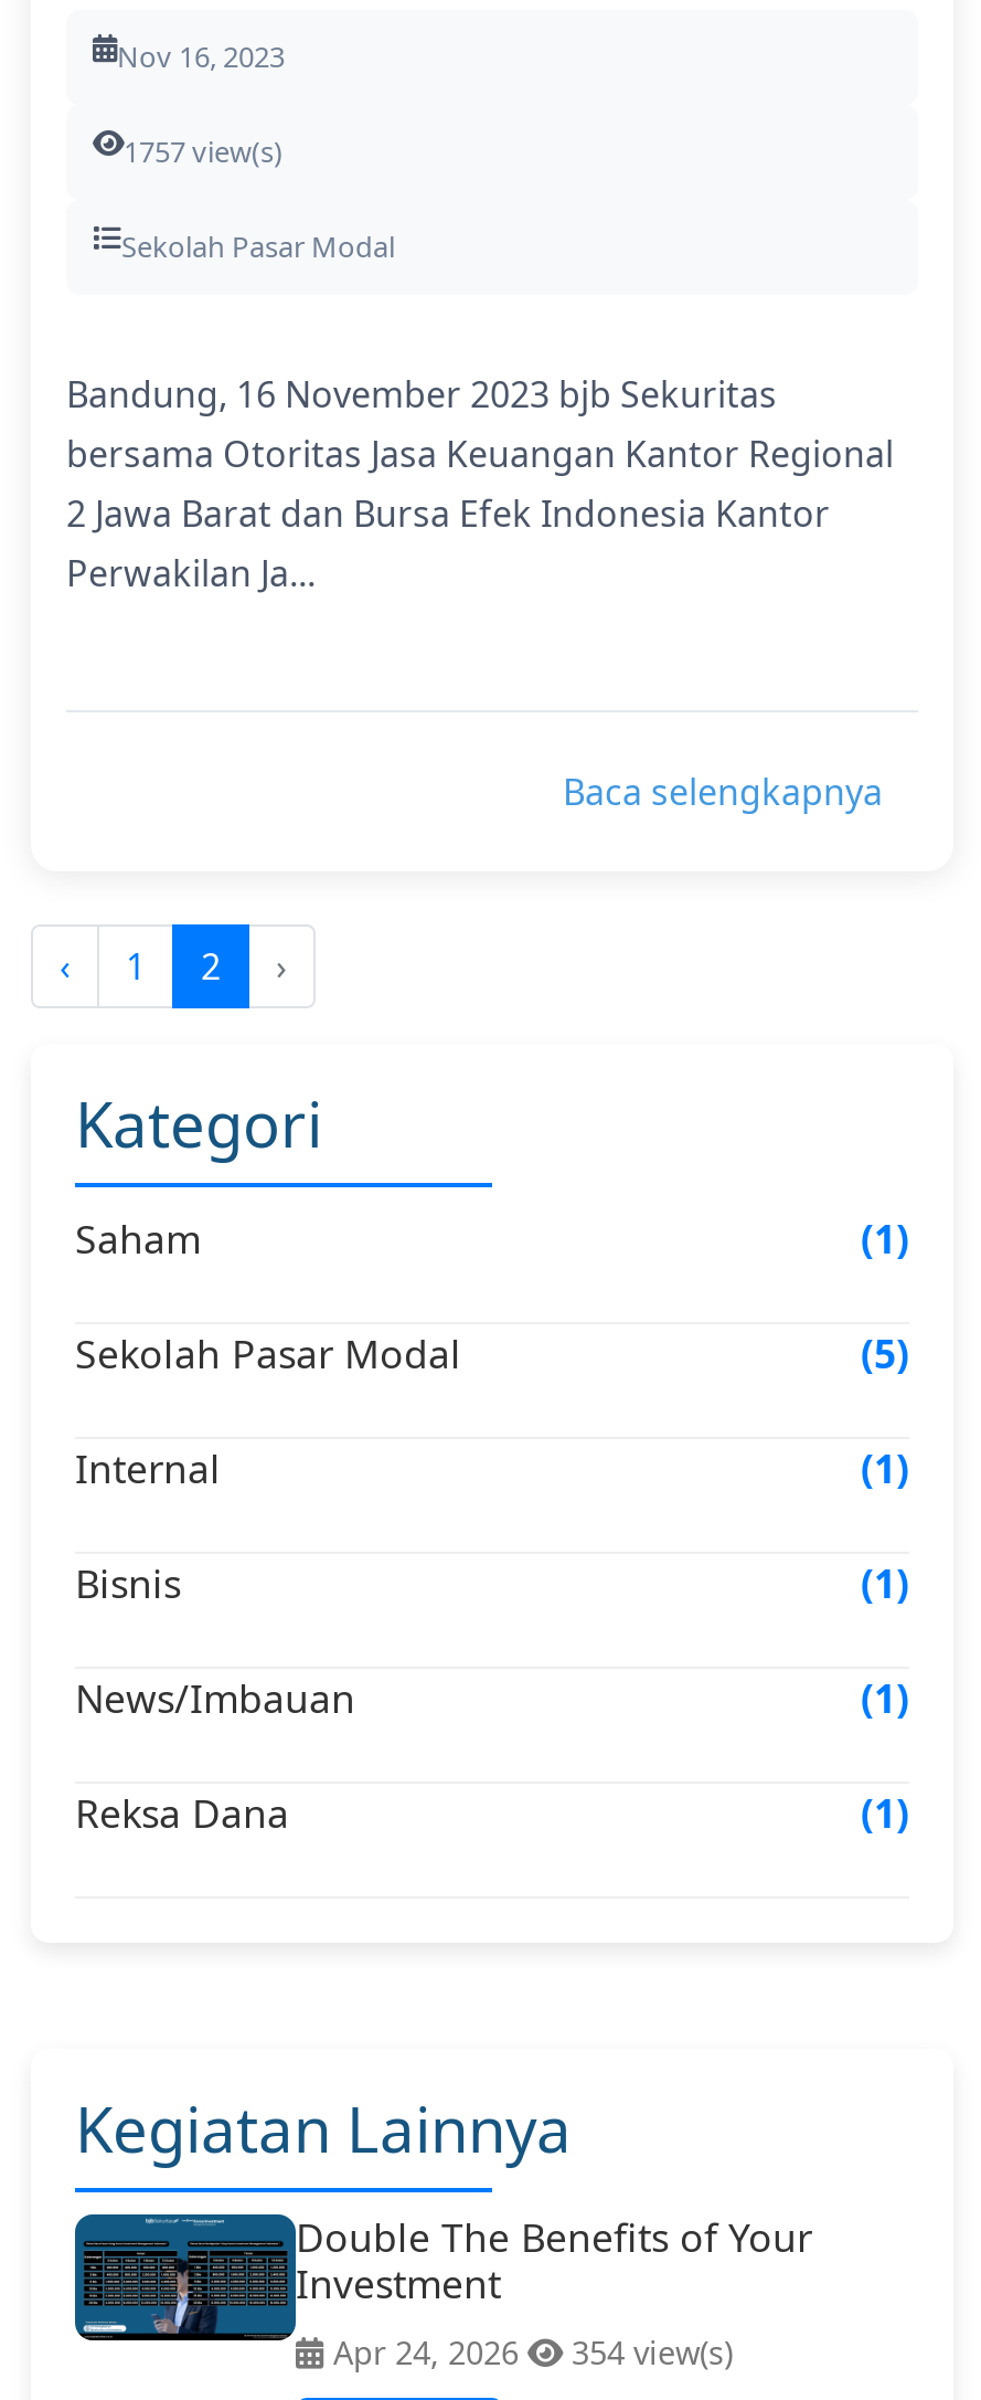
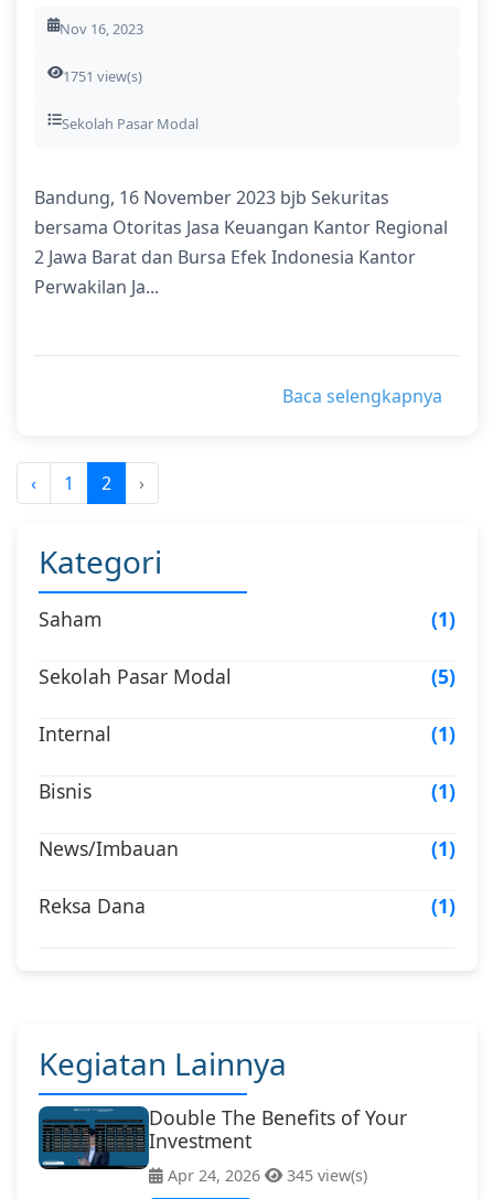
- 1757 view(s)
+ 1751 view(s)

- Apr 24, 2026 354 view(s)
+ Apr 24, 2026 345 view(s)
